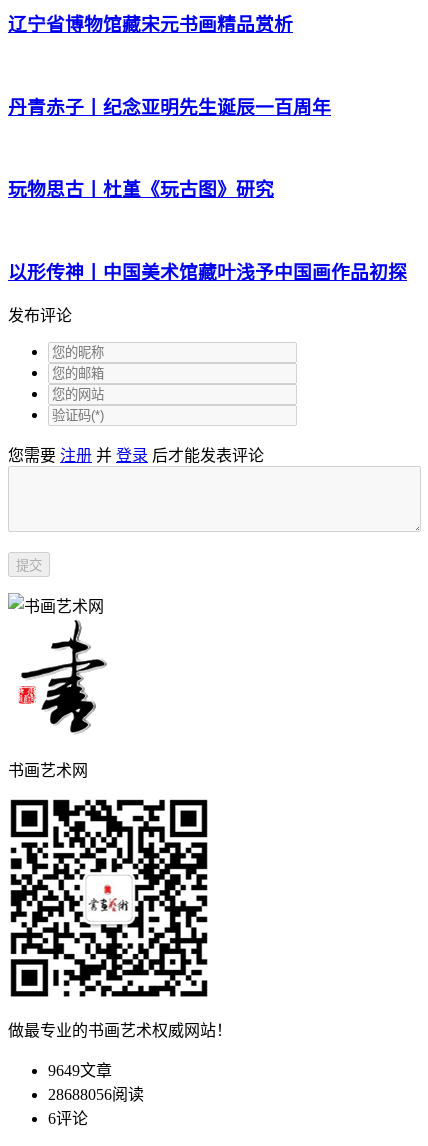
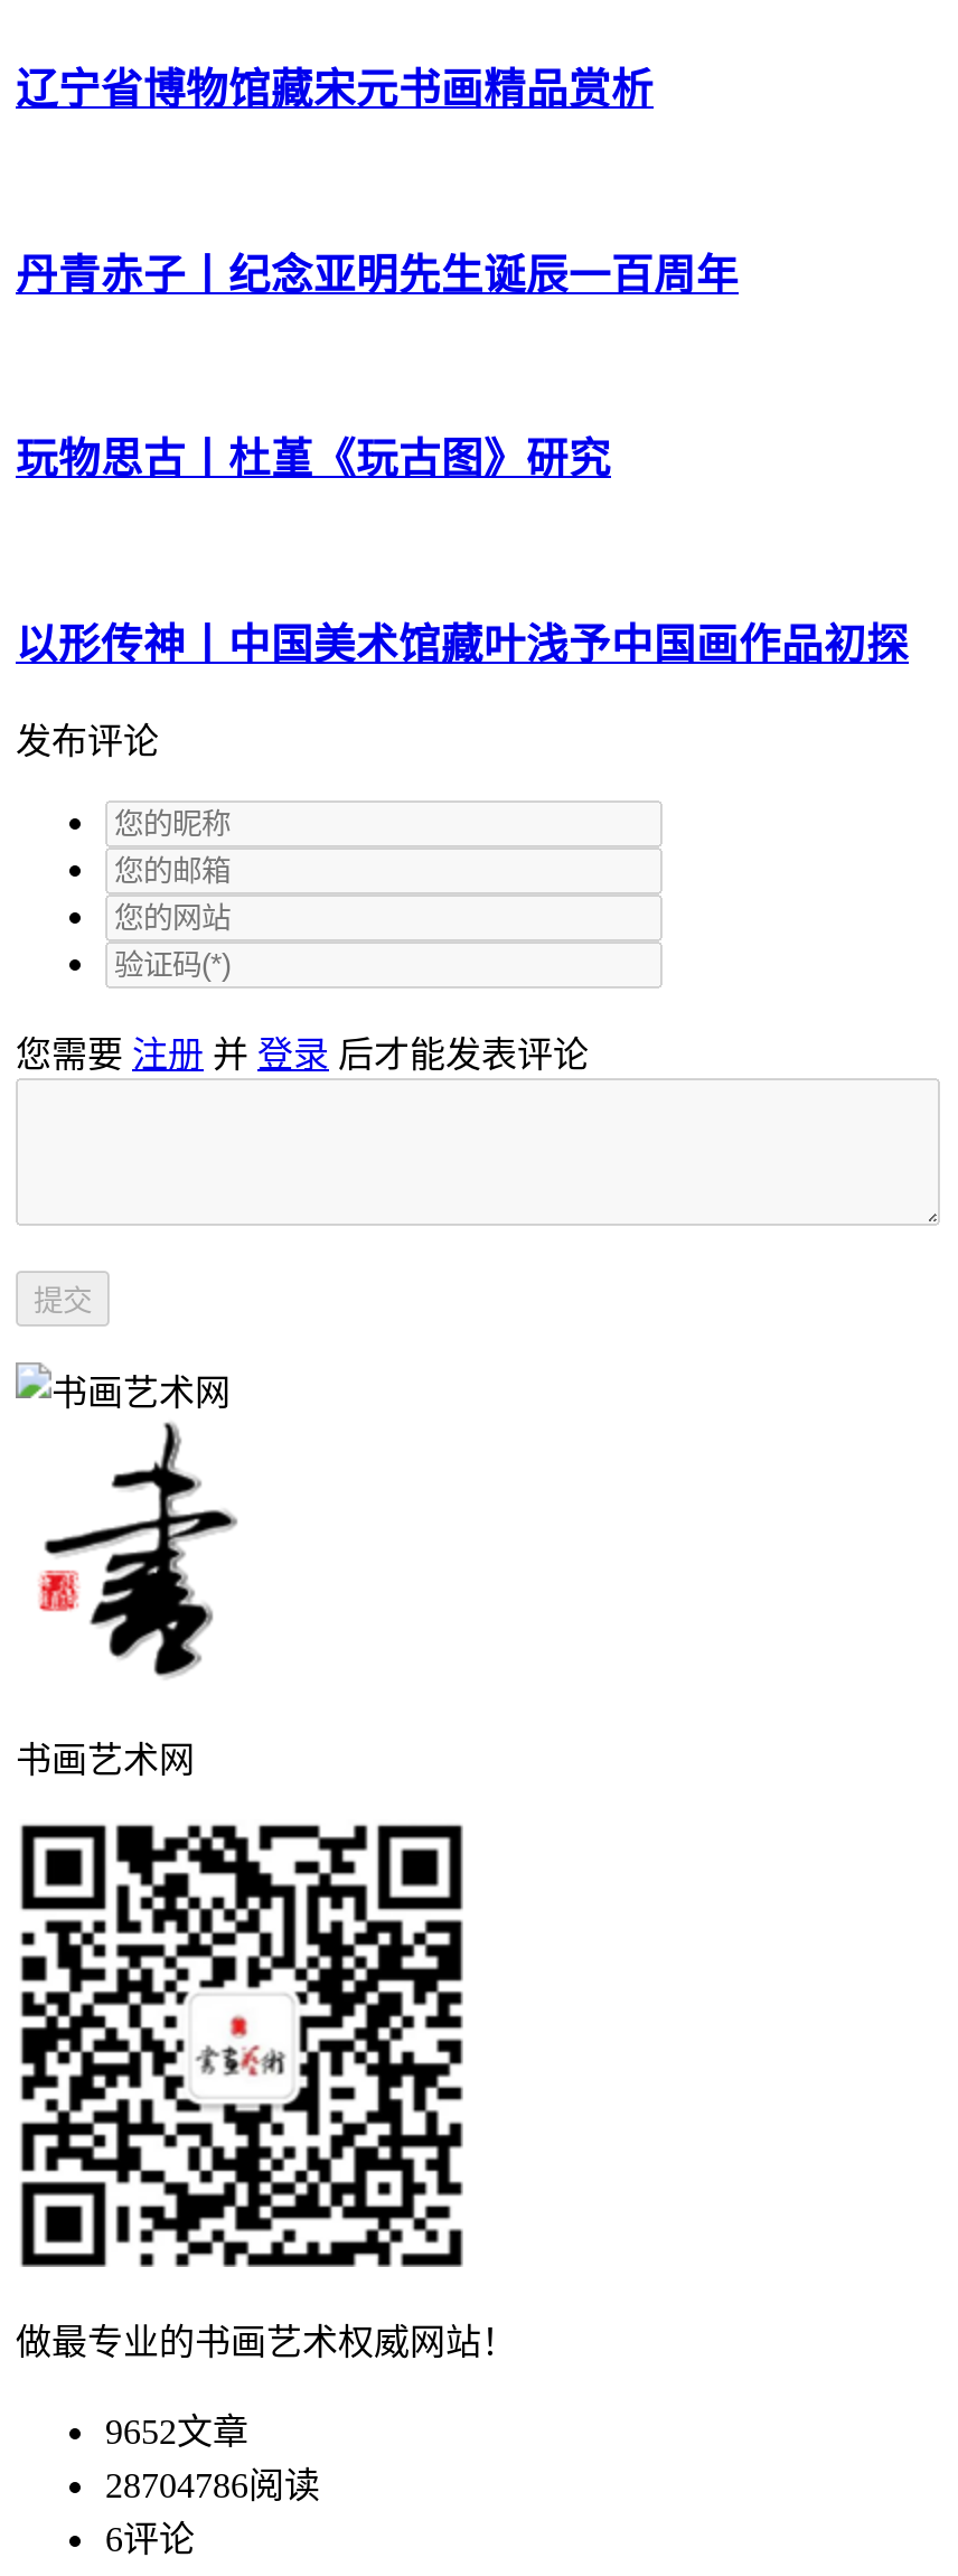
- 9649文章
+ 9652文章

- 28688056阅读
+ 28704786阅读
